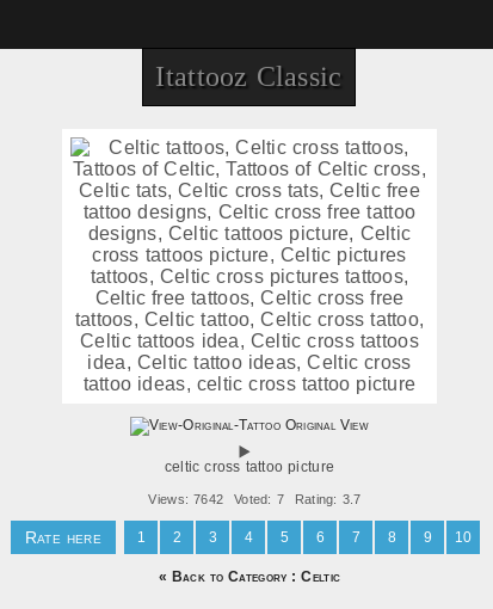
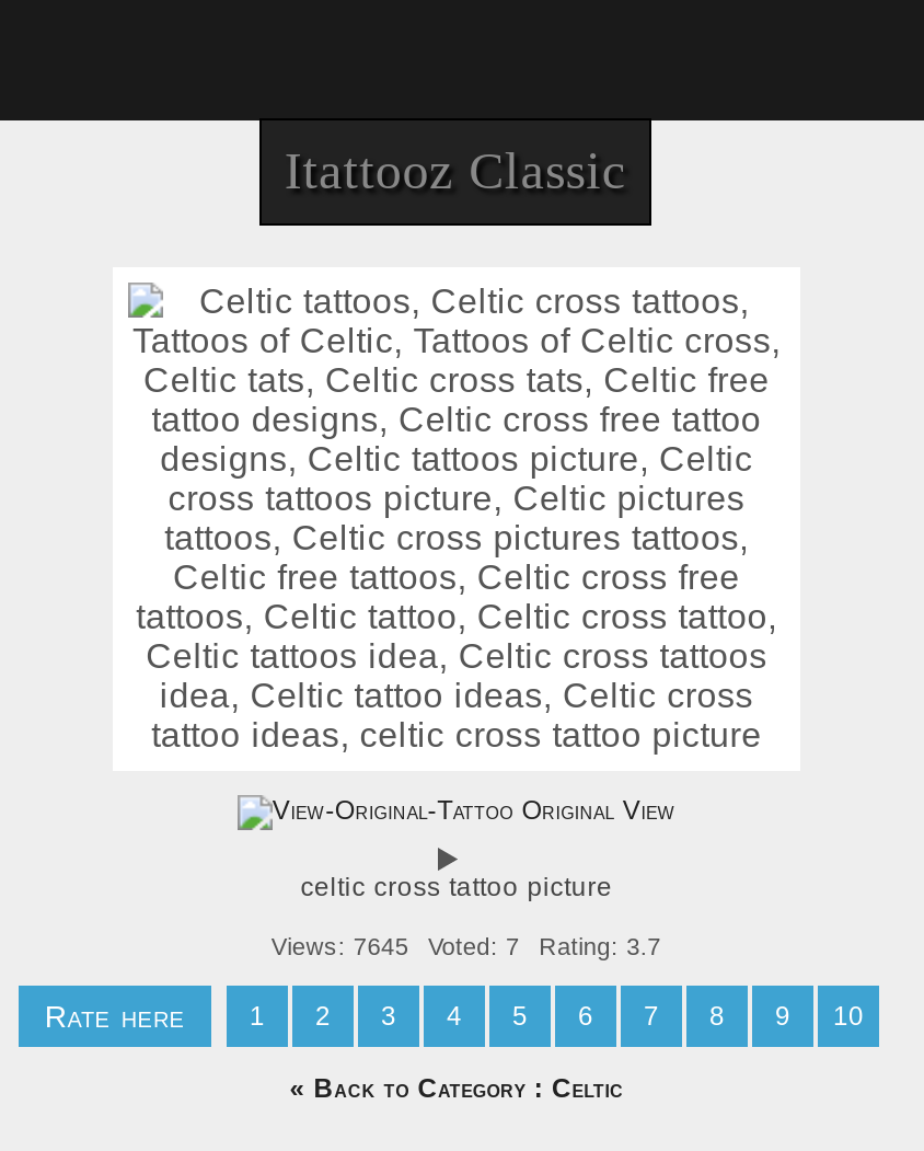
- Views: 7642 Voted: 7 Rating: 3.7
+ Views: 7645 Voted: 7 Rating: 3.7
